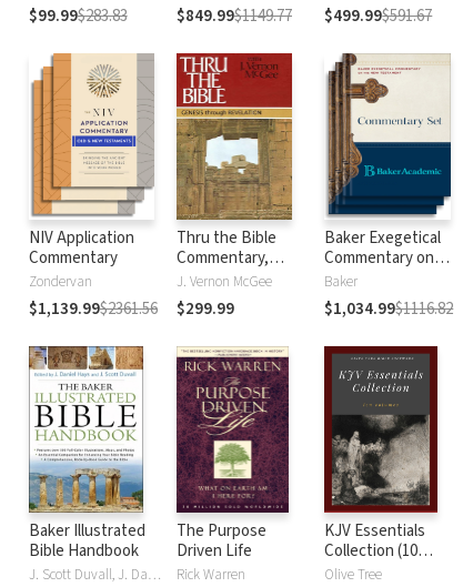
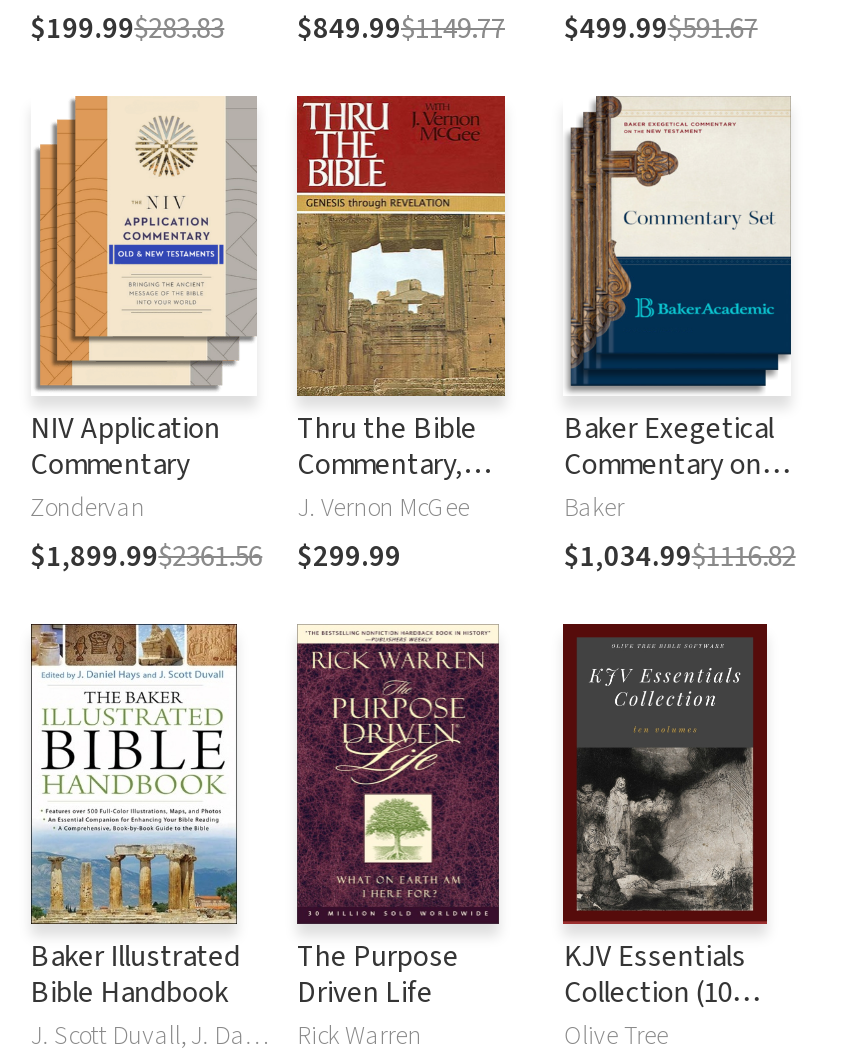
- $99.99$283.83
+ $199.99$283.83

- $1,139.99$2361.56
+ $1,899.99$2361.56
